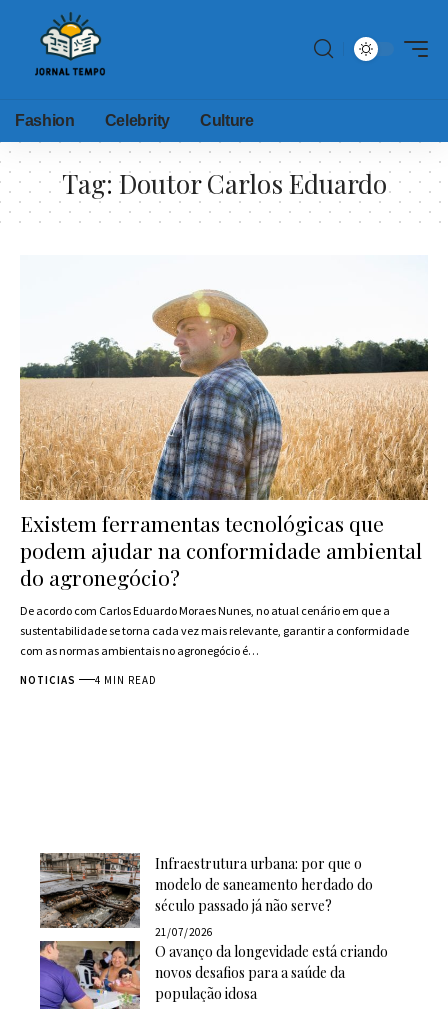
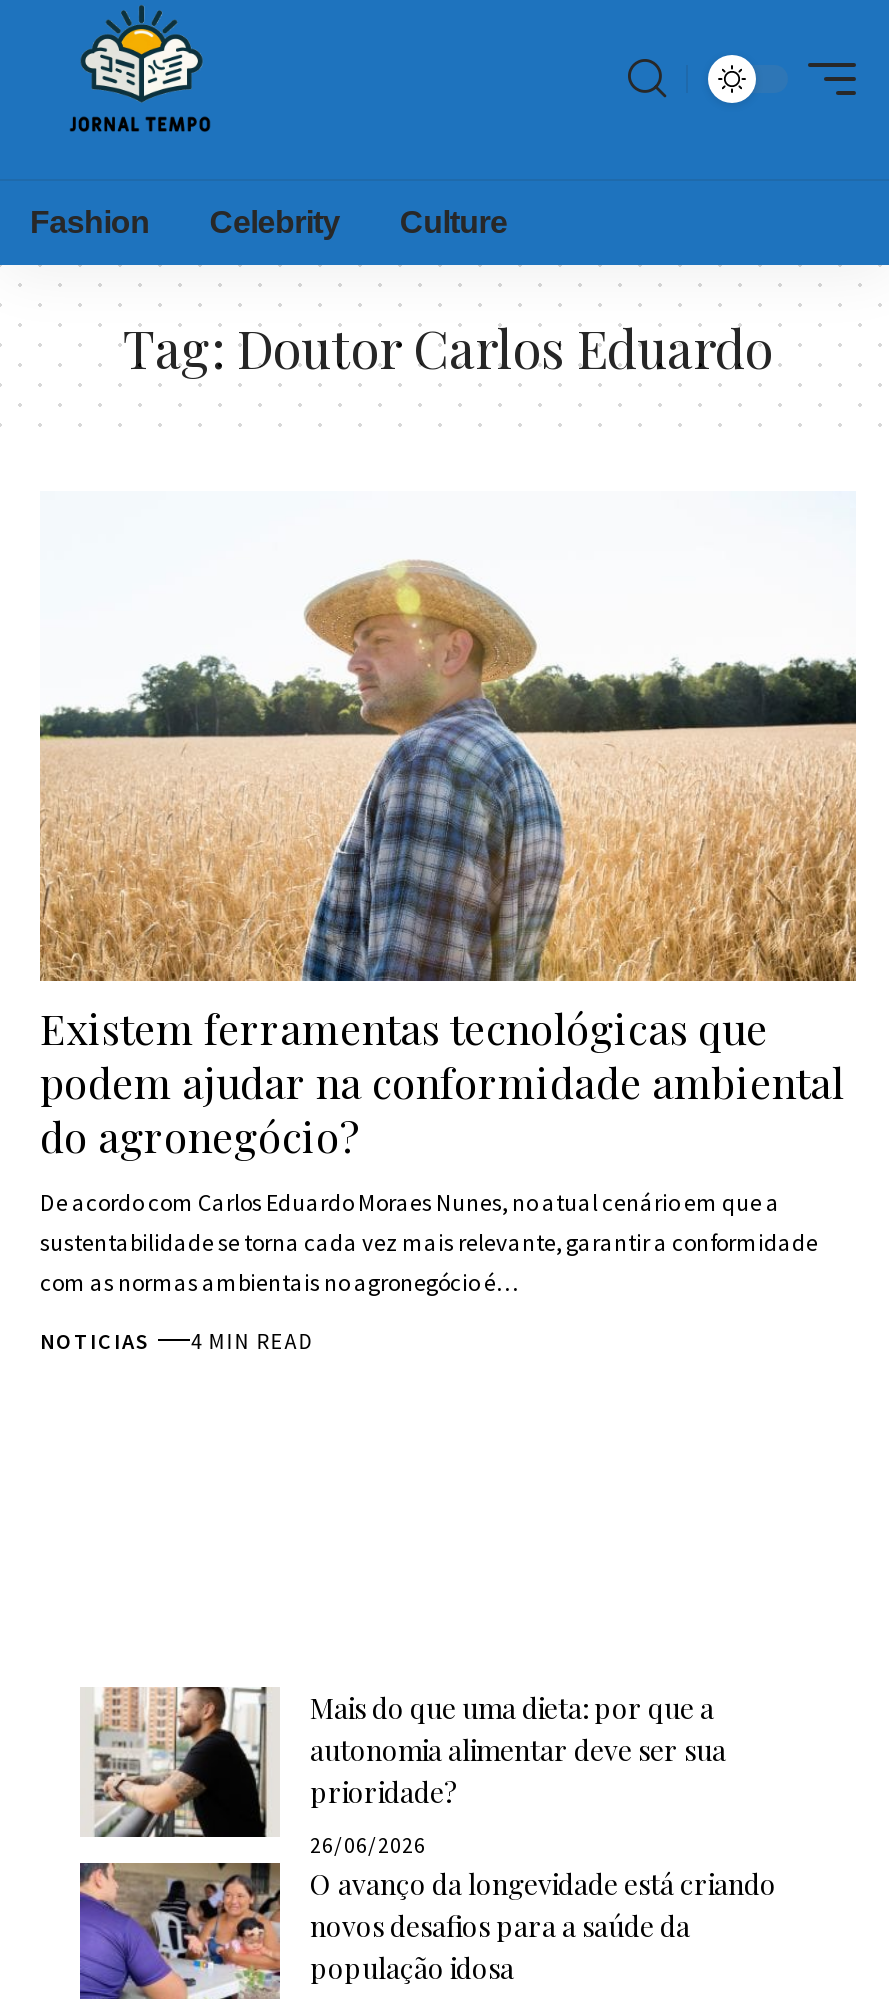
- [image]
- Infraestrutura urbana: por que o
- modelo de saneamento herdado do
- século passado já não serve?
+ [image]
+ Mais do que uma dieta: por que a
+ autonomia alimentar deve ser sua
+ prioridade?

- 21/07/2026
+ 26/06/2026
